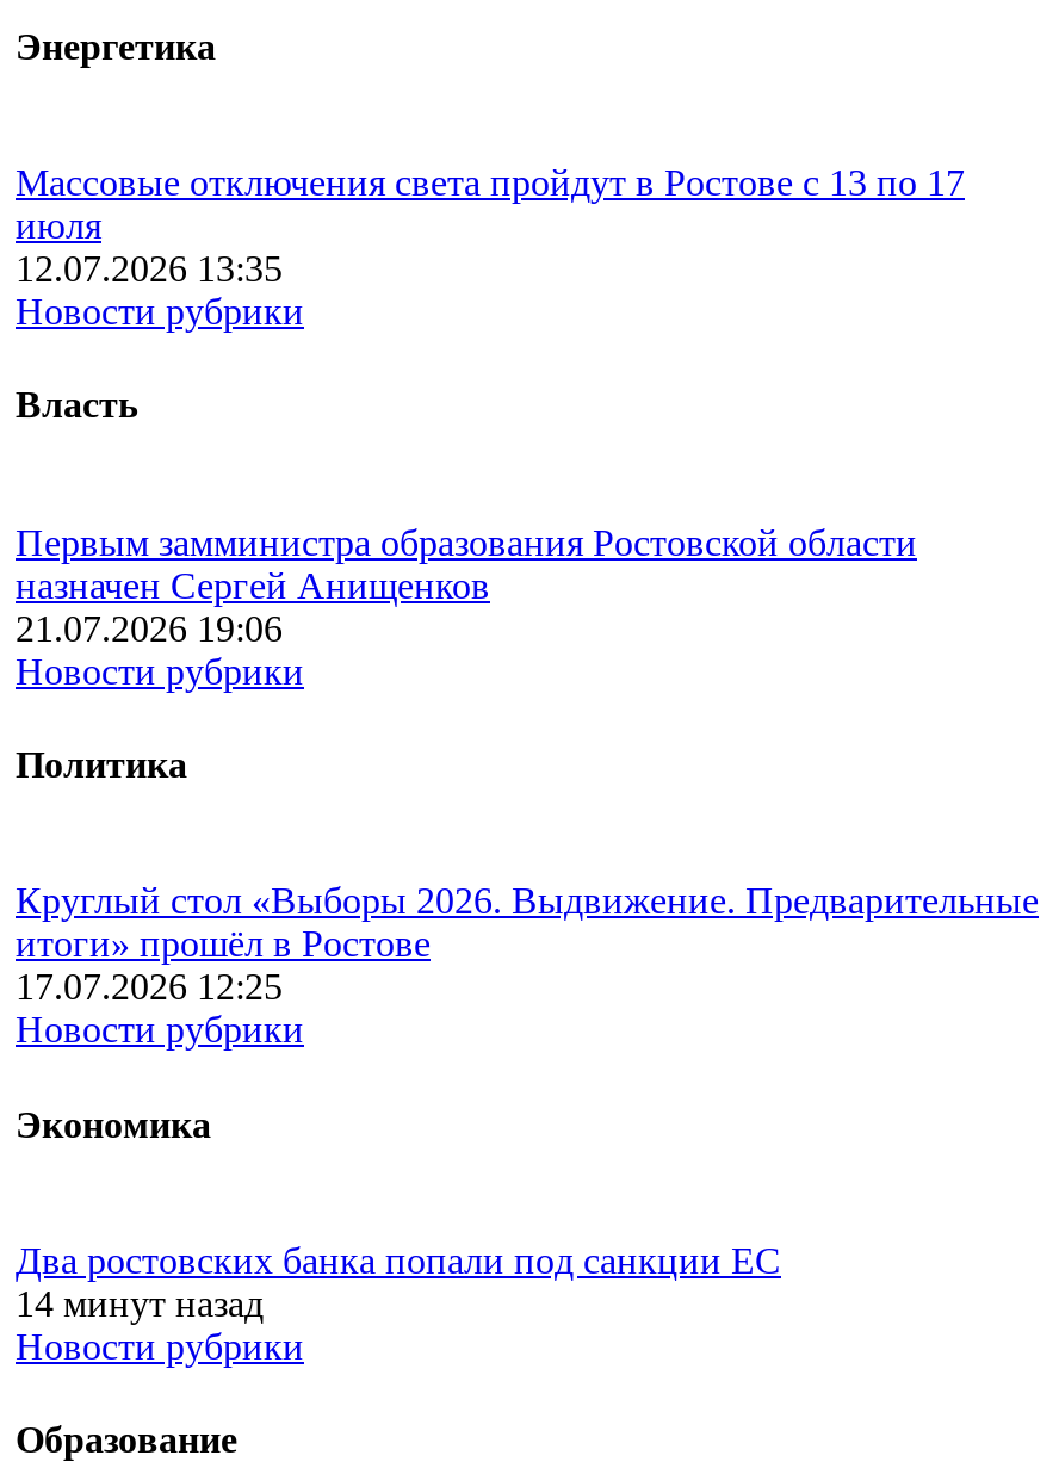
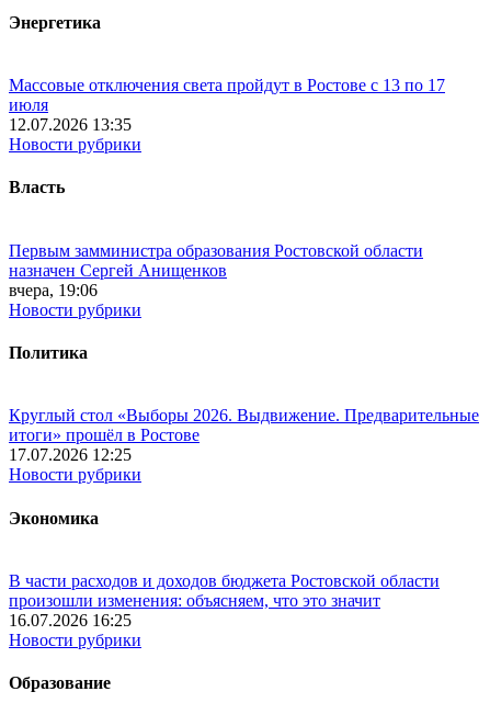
- 21.07.2026 19:06
+ вчера, 19:06

- Два ростовских банка попали под санкции ЕС
- 14 минут назад
+ В части расходов и доходов бюджета Ростовской области
+ произошли изменения: объясняем, что это значит
+ 16.07.2026 16:25
